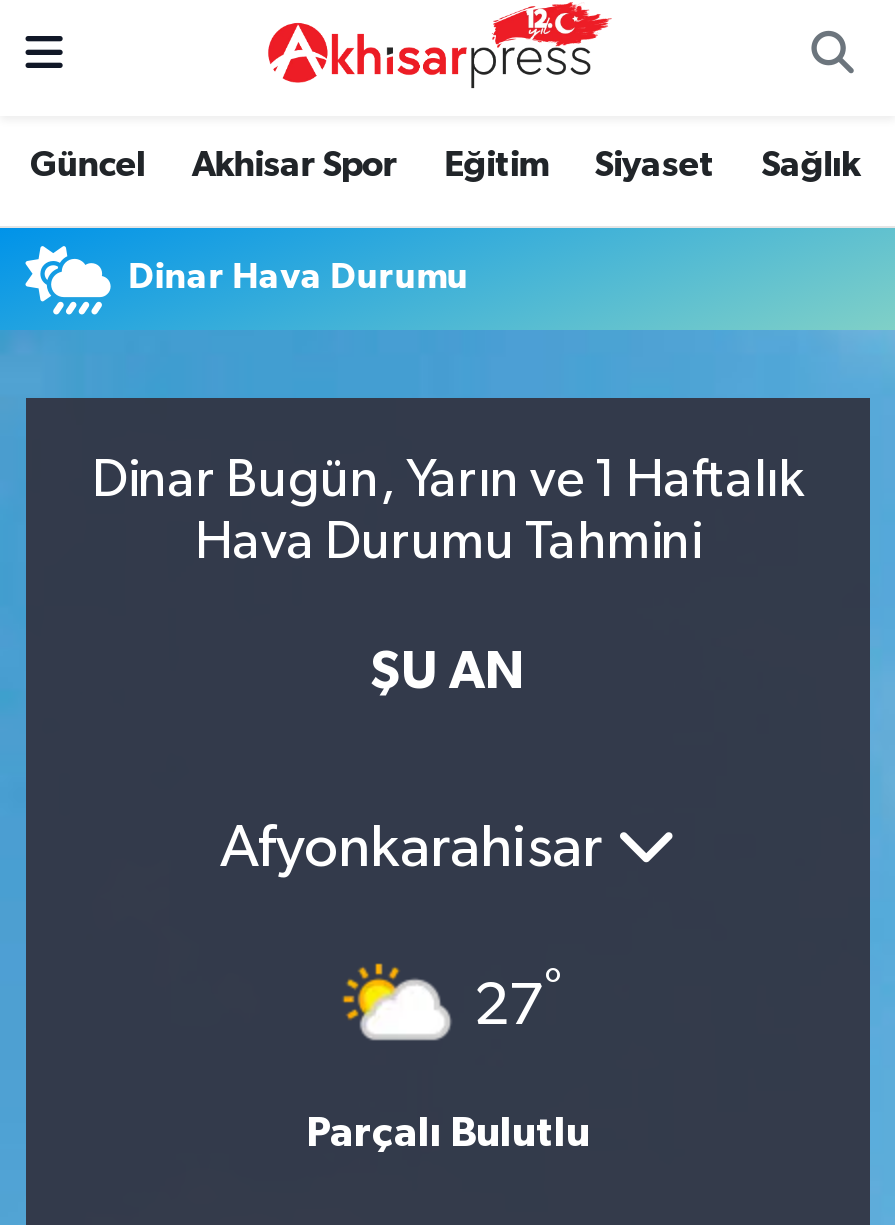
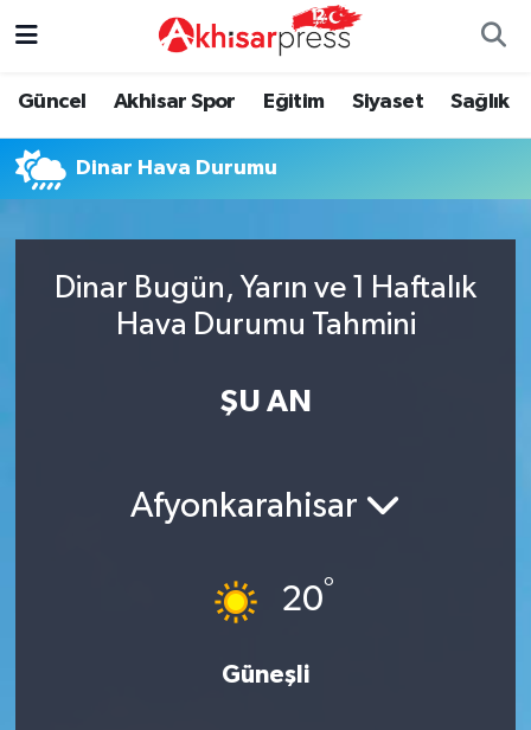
- [image]
- 27°
+ [image]
+ 20°

- Parçalı Bulutlu
+ Güneşli
